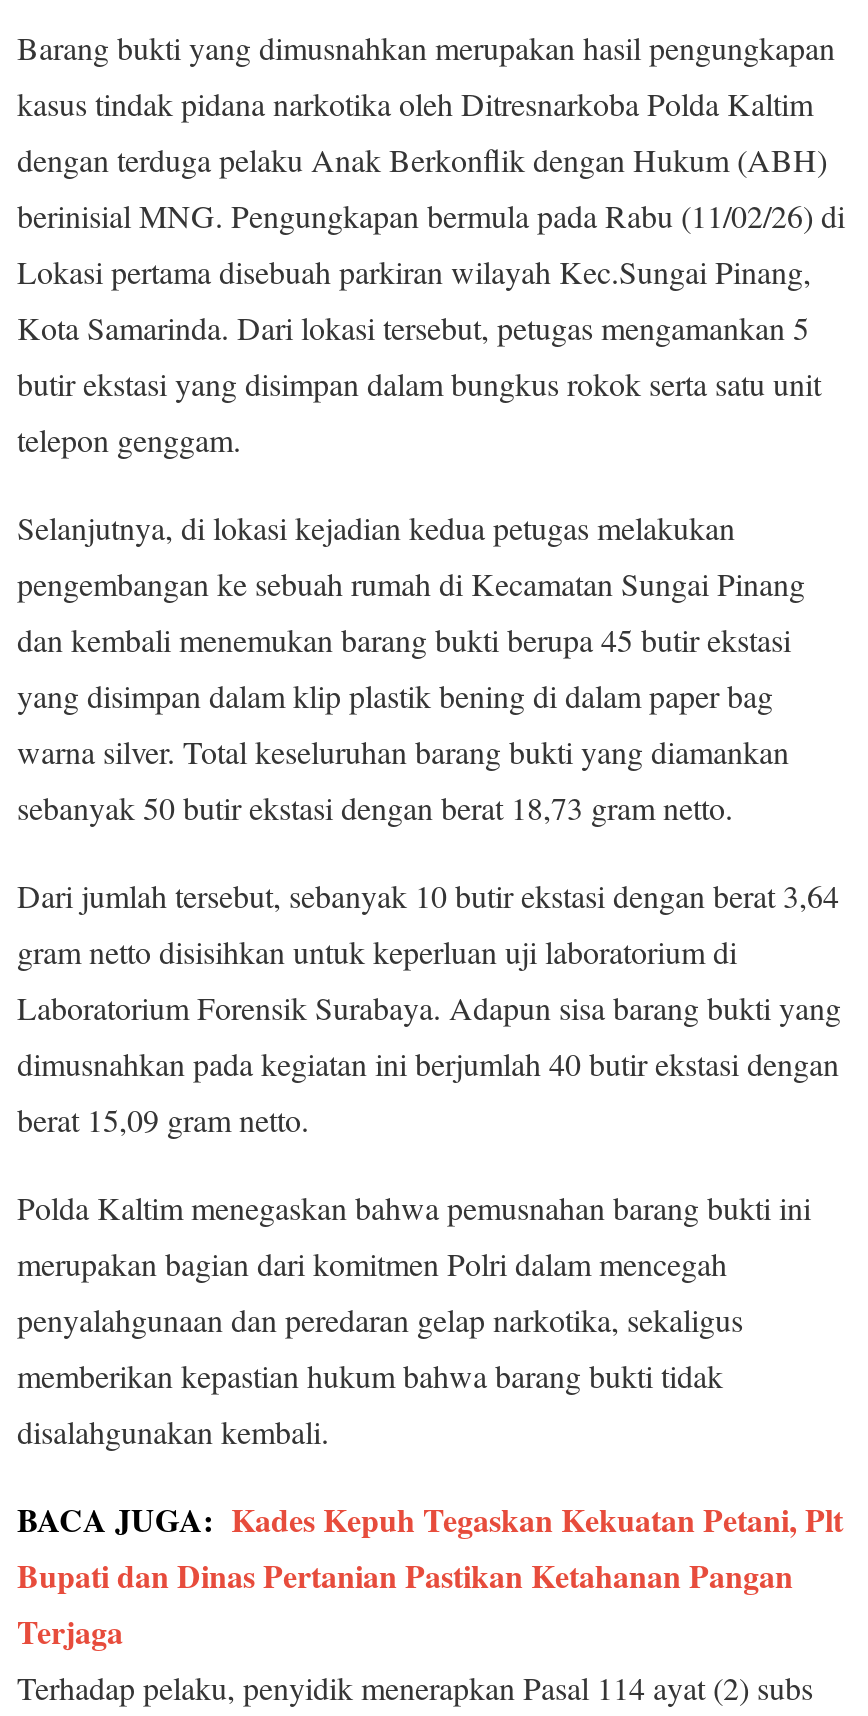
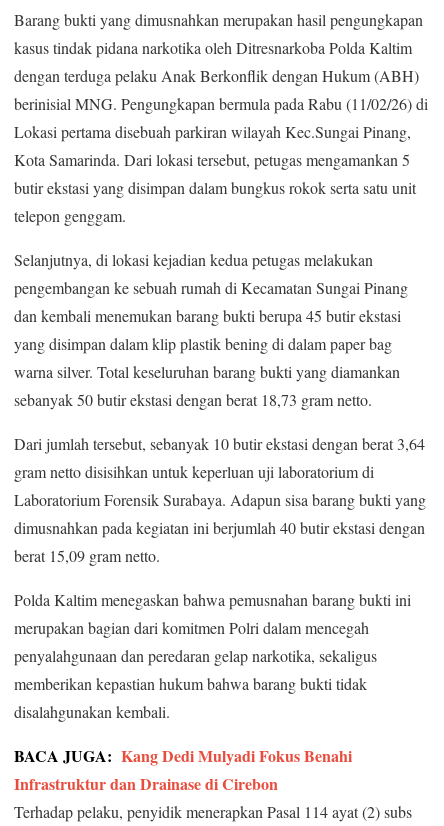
- BACA JUGA: Kades Kepuh Tegaskan Kekuatan Petani, Plt
- Bupati dan Dinas Pertanian Pastikan Ketahanan Pangan
- Terjaga
+ BACA JUGA: Kang Dedi Mulyadi Fokus Benahi
+ Infrastruktur dan Drainase di Cirebon
